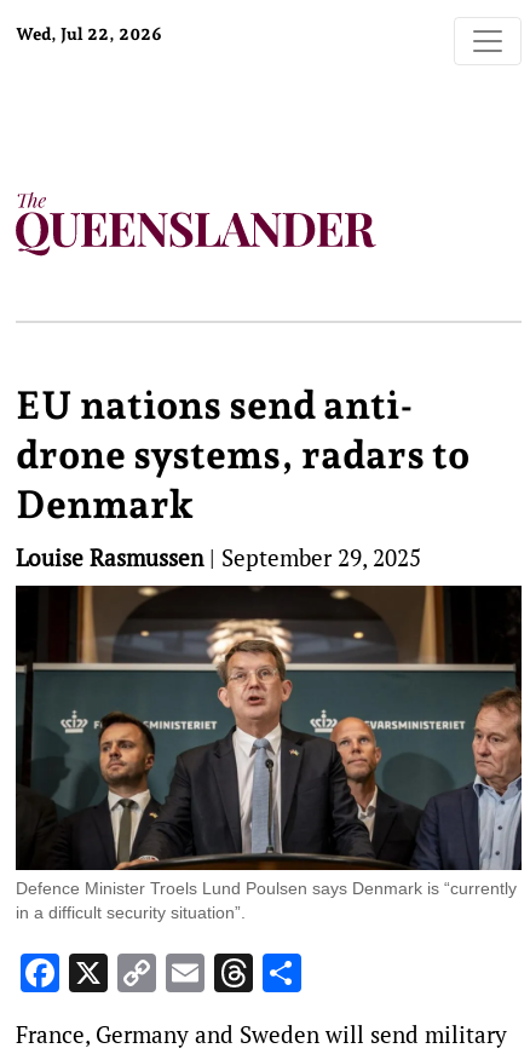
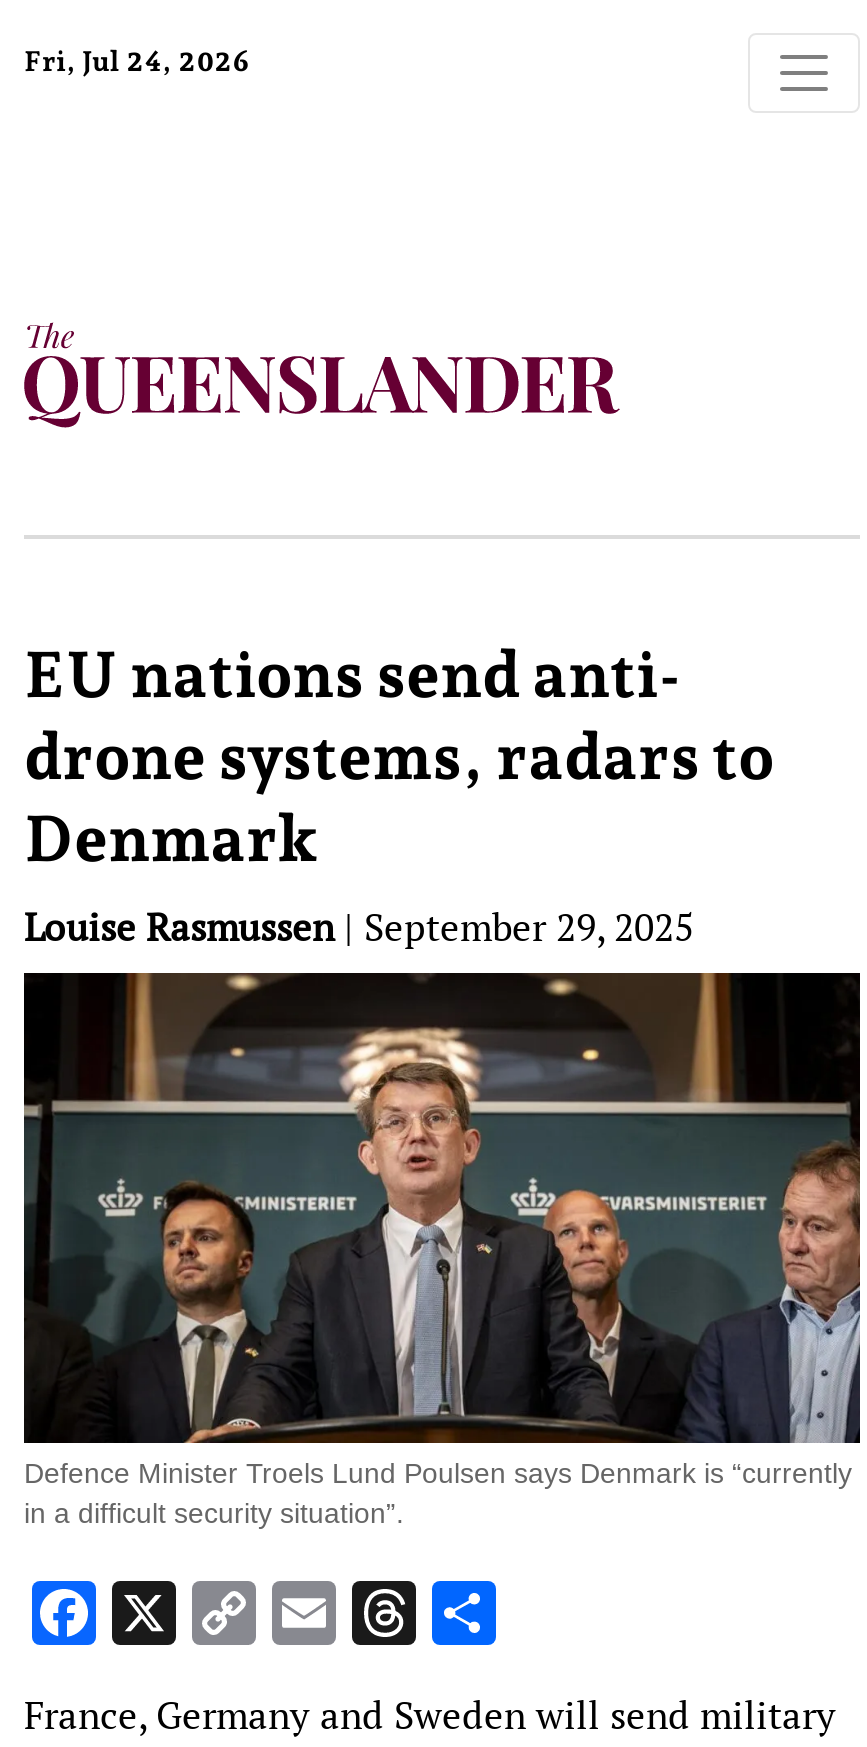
- Wed, Jul 22, 2026
+ Fri, Jul 24, 2026
